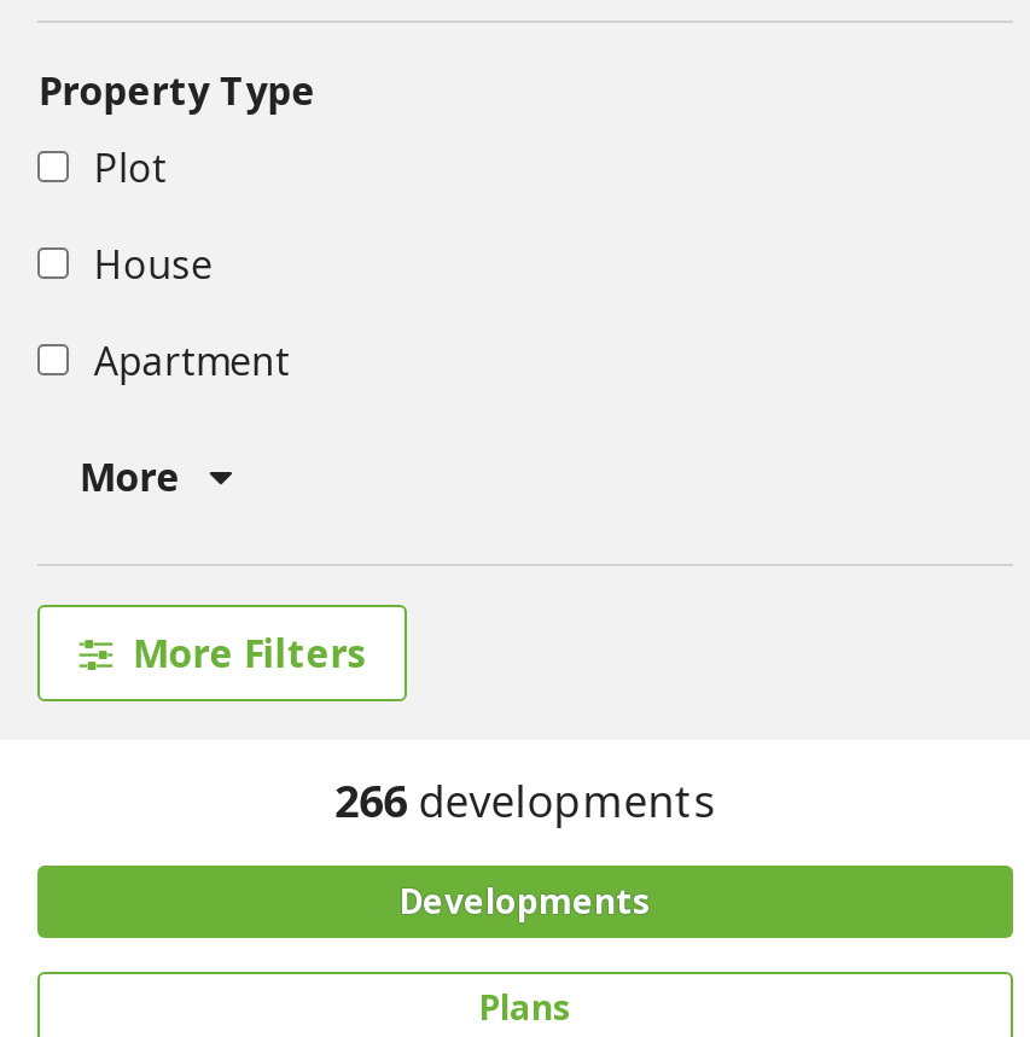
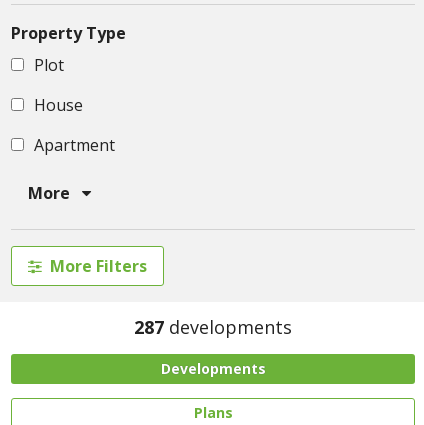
- 266 developments
+ 287 developments
